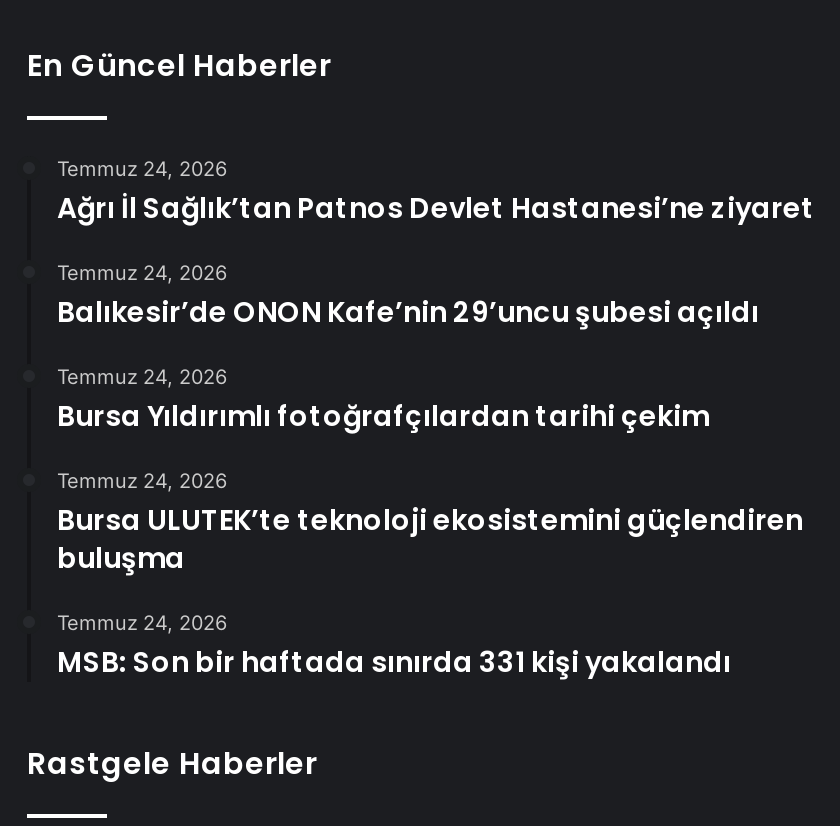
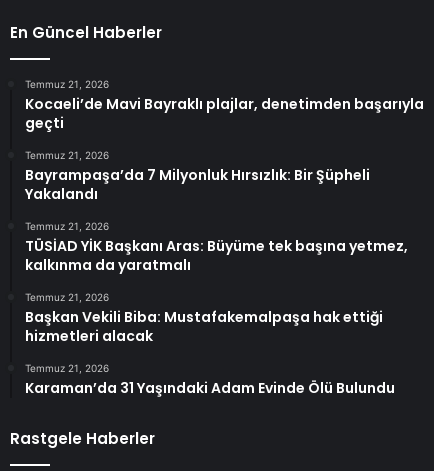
- Temmuz 24, 2026
- Ağrı İl Sağlık’tan Patnos Devlet Hastanesi’ne ziyaret
+ Temmuz 21, 2026
+ Kocaeli’de Mavi Bayraklı plajlar, denetimden başarıyla
+ geçti

- Temmuz 24, 2026
- Balıkesir’de ONON Kafe’nin 29’uncu şubesi açıldı
+ Temmuz 21, 2026
+ Bayrampaşa’da 7 Milyonluk Hırsızlık: Bir Şüpheli
+ Yakalandı

- Temmuz 24, 2026
- Bursa Yıldırımlı fotoğrafçılardan tarihi çekim
+ Temmuz 21, 2026
+ TÜSİAD YİK Başkanı Aras: Büyüme tek başına yetmez,
+ kalkınma da yaratmalı

- Temmuz 24, 2026
- Bursa ULUTEK’te teknoloji ekosistemini güçlendiren
- buluşma
+ Temmuz 21, 2026
+ Başkan Vekili Biba: Mustafakemalpaşa hak ettiği
+ hizmetleri alacak

- Temmuz 24, 2026
- MSB: Son bir haftada sınırda 331 kişi yakalandı
+ Temmuz 21, 2026
+ Karaman’da 31 Yaşındaki Adam Evinde Ölü Bulundu
